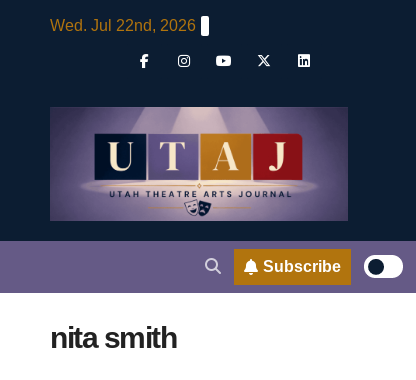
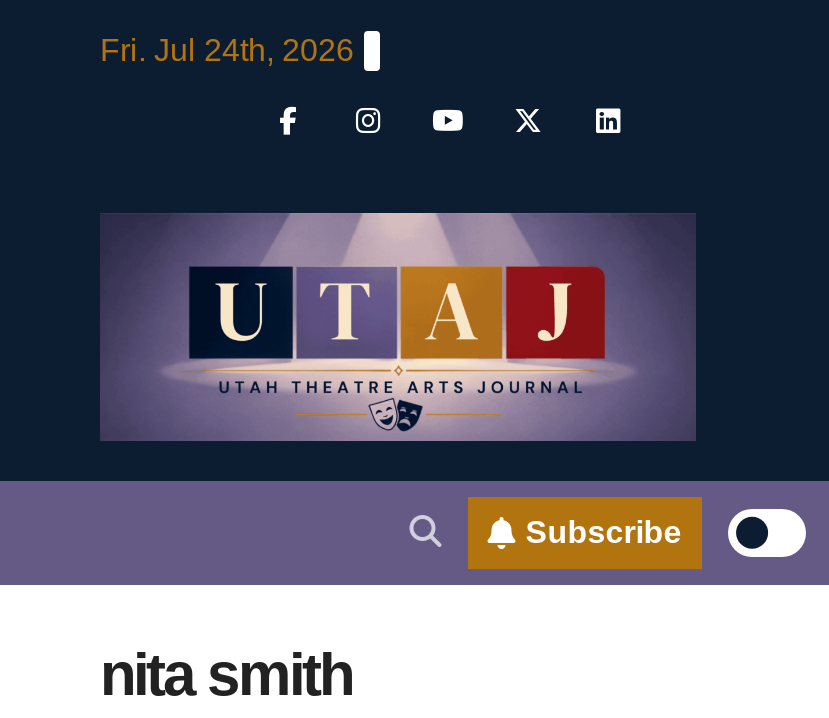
- Wed. Jul 22nd, 2026
+ Fri. Jul 24th, 2026
